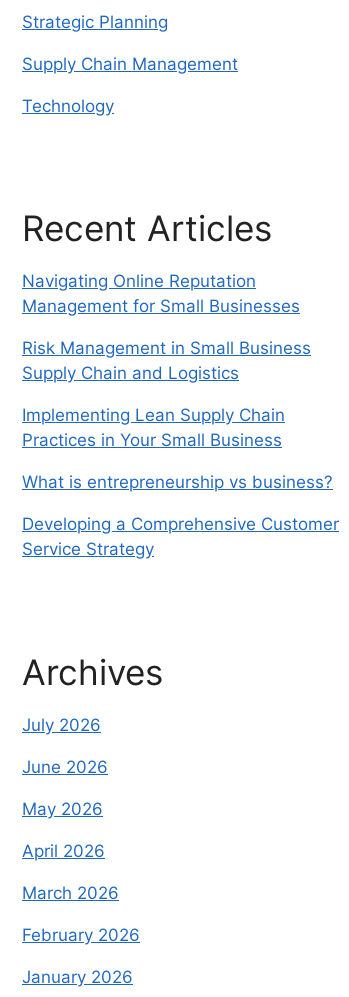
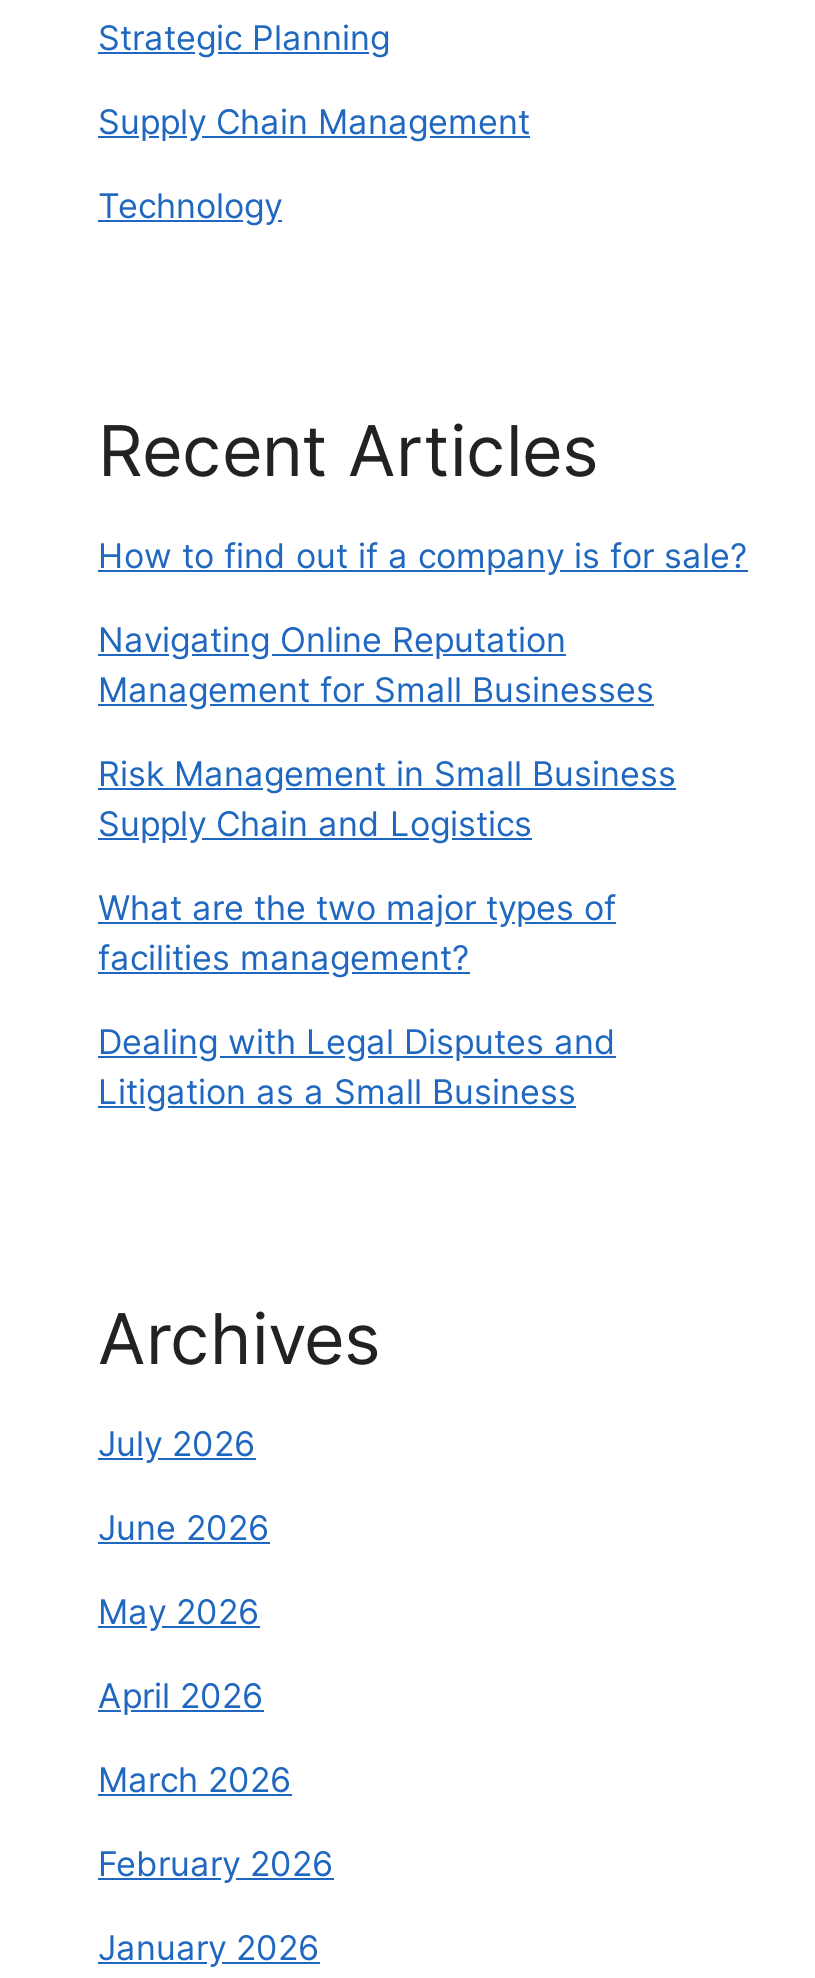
+ How to find out if a company is for sale?

moved down: Navigating Online Reputation | Management for Small Businesses | Risk Management in Small Business | Supply Chain and Logistics

- Implementing Lean Supply Chain
- Practices in Your Small Business
- What is entrepreneurship vs business?
- Developing a Comprehensive Customer
- Service Strategy
+ What are the two major types of
+ facilities management?
+ Dealing with Legal Disputes and
+ Litigation as a Small Business
